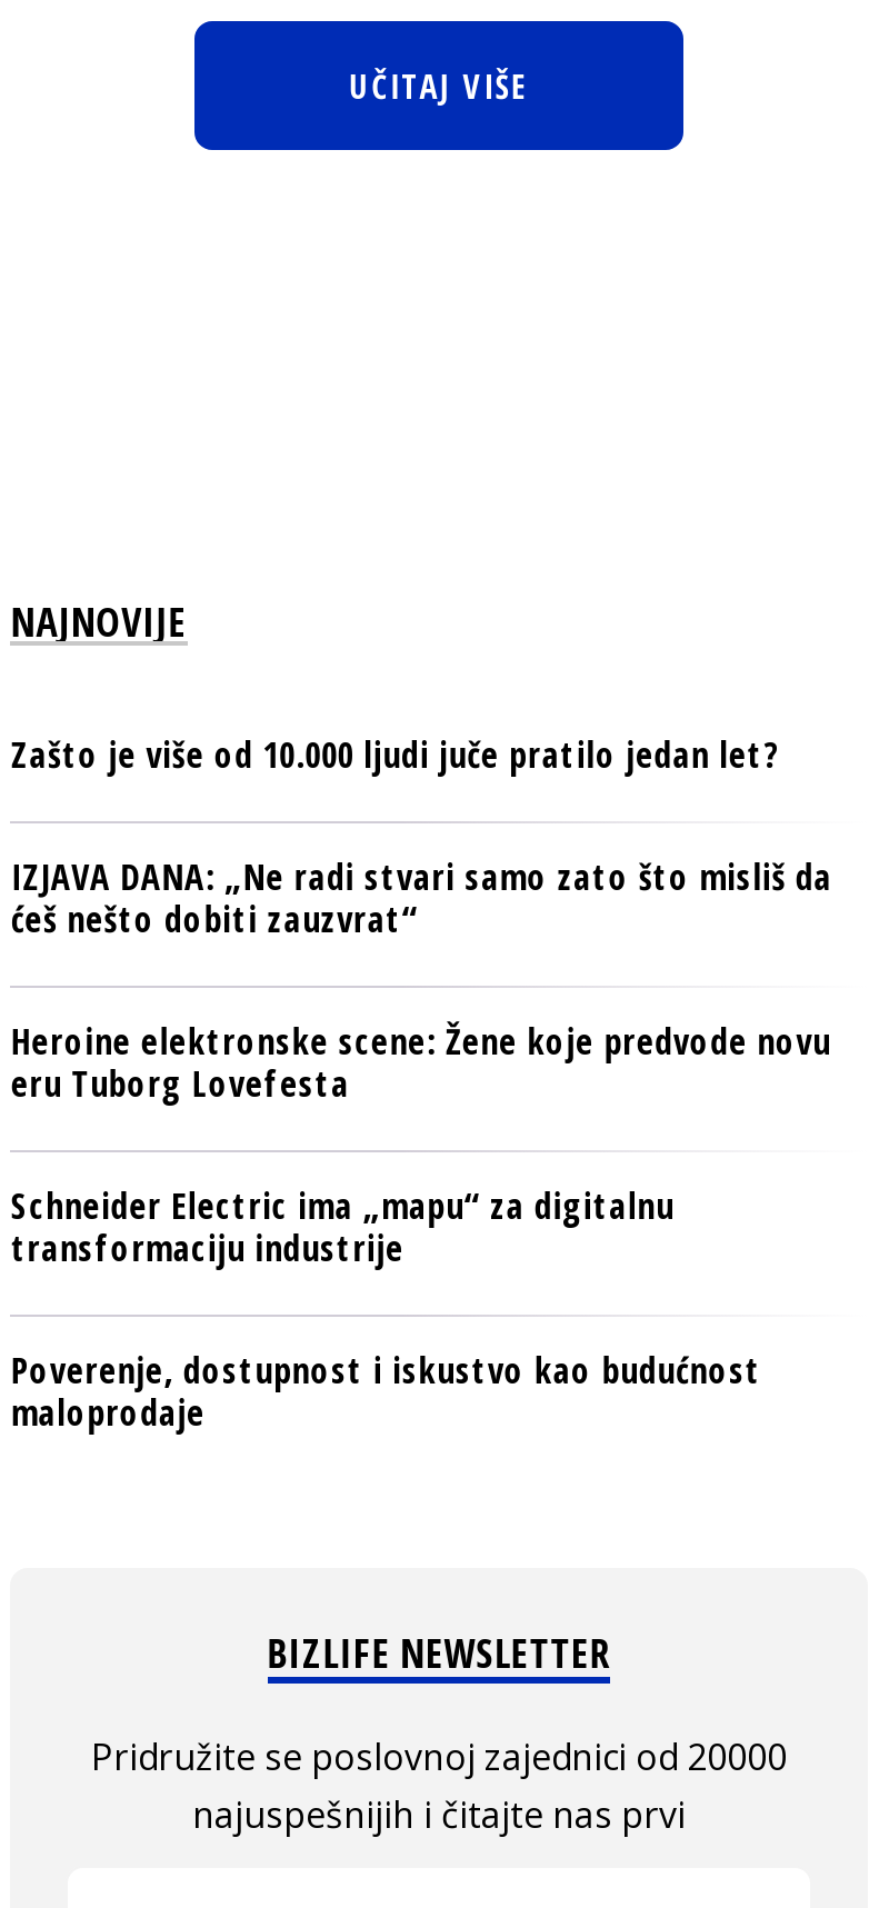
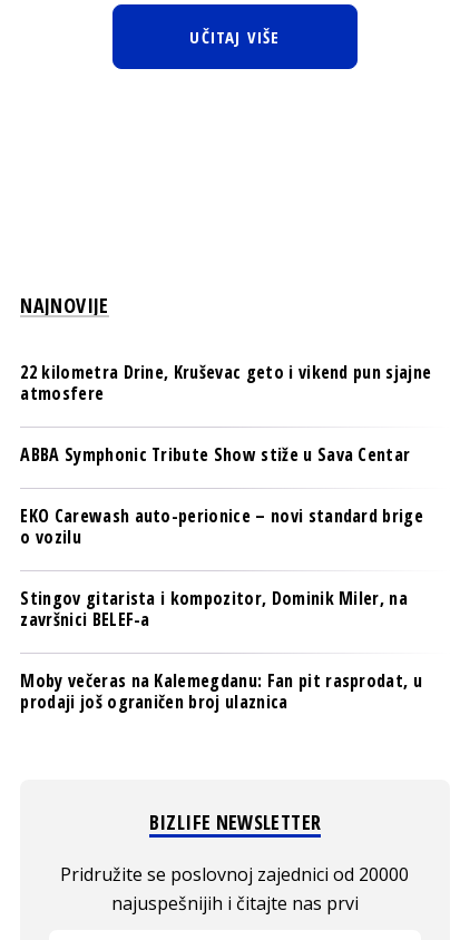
- Zašto je više od 10.000 ljudi juče pratilo jedan let?
+ 22 kilometra Drine, Kruševac geto i vikend pun sjajne
+ atmosfere

- IZJAVA DANA: „Ne radi stvari samo zato što misliš da
- ćeš nešto dobiti zauzvrat“
+ ABBA Symphonic Tribute Show stiže u Sava Centar

- Heroine elektronske scene: Žene koje predvode novu
- eru Tuborg Lovefesta
+ EKO Carewash auto-perionice – novi standard brige
+ o vozilu

- Schneider Electric ima „mapu“ za digitalnu
- transformaciju industrije
+ Stingov gitarista i kompozitor, Dominik Miler, na
+ završnici BELEF-a

- Poverenje, dostupnost i iskustvo kao budućnost
- maloprodaje
+ Moby večeras na Kalemegdanu: Fan pit rasprodat, u
+ prodaji još ograničen broj ulaznica
